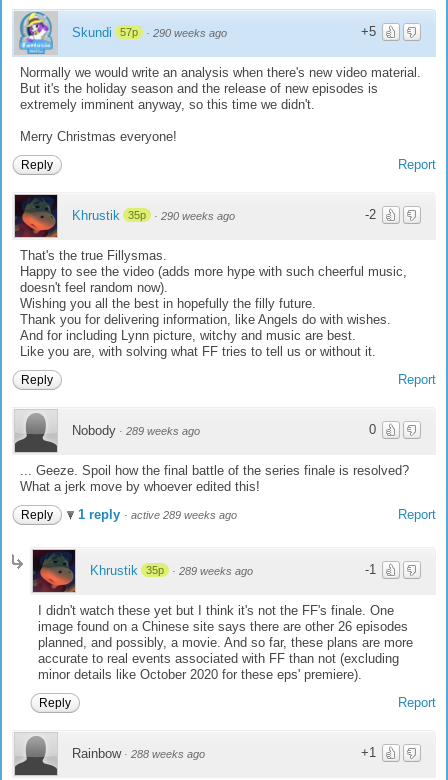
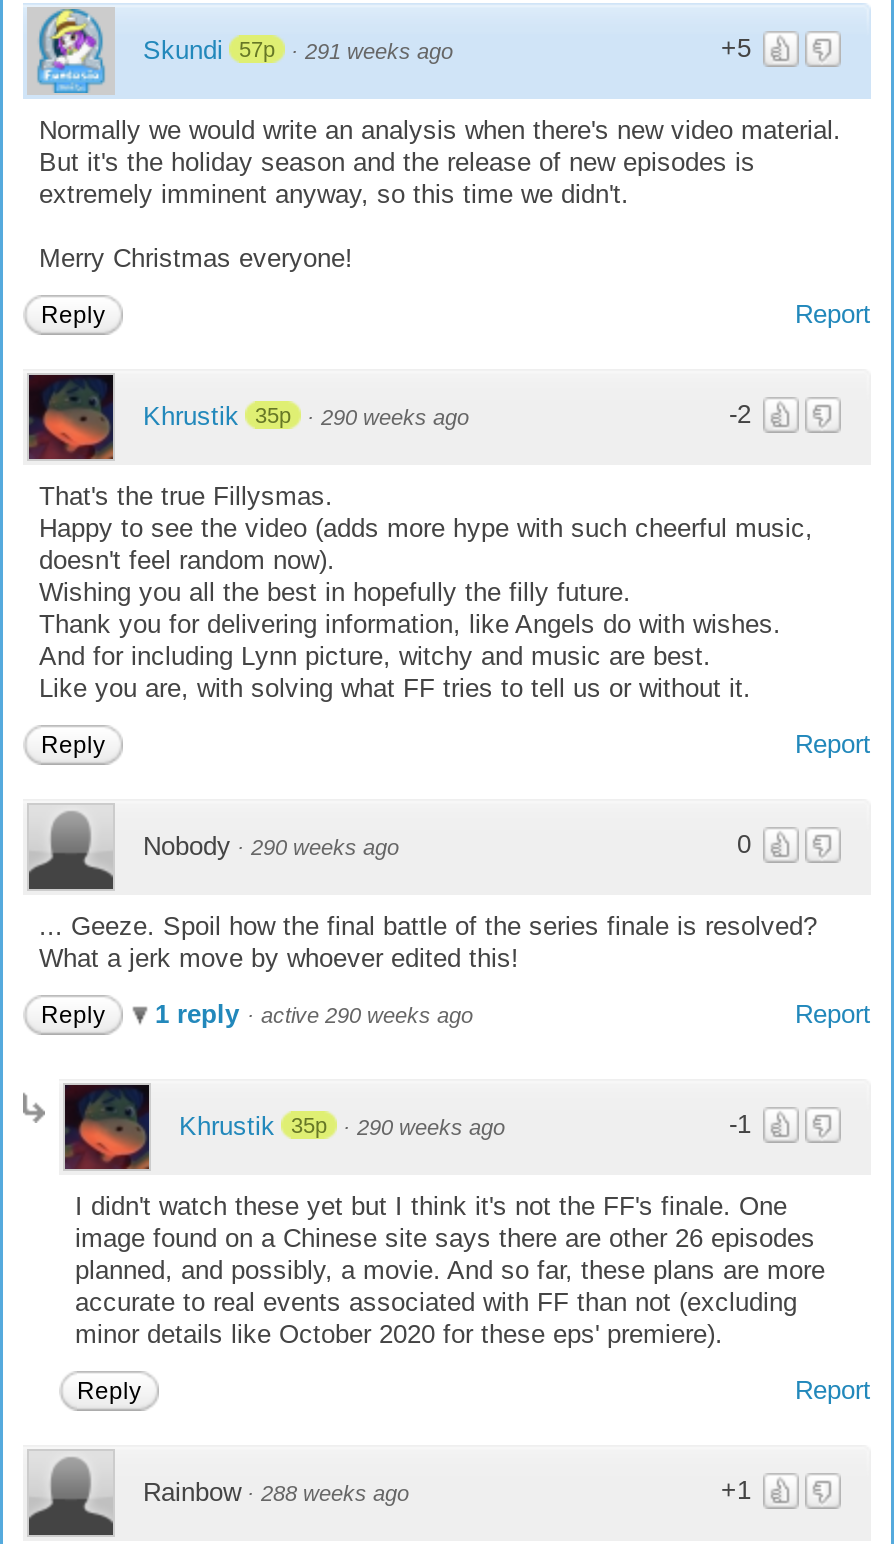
- Skundi 57p · 290 weeks ago
+ Skundi 57p · 291 weeks ago

- Nobody · 289 weeks ago
+ Nobody · 290 weeks ago

- 1 reply · active 289 weeks ago
+ 1 reply · active 290 weeks ago

- Khrustik 35p · 289 weeks ago
+ Khrustik 35p · 290 weeks ago
